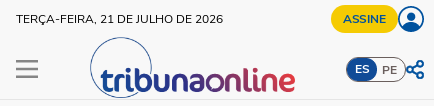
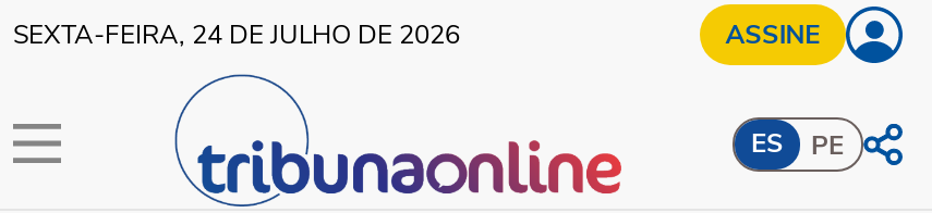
- TERÇA-FEIRA, 21 DE JULHO DE 2026
+ SEXTA-FEIRA, 24 DE JULHO DE 2026
